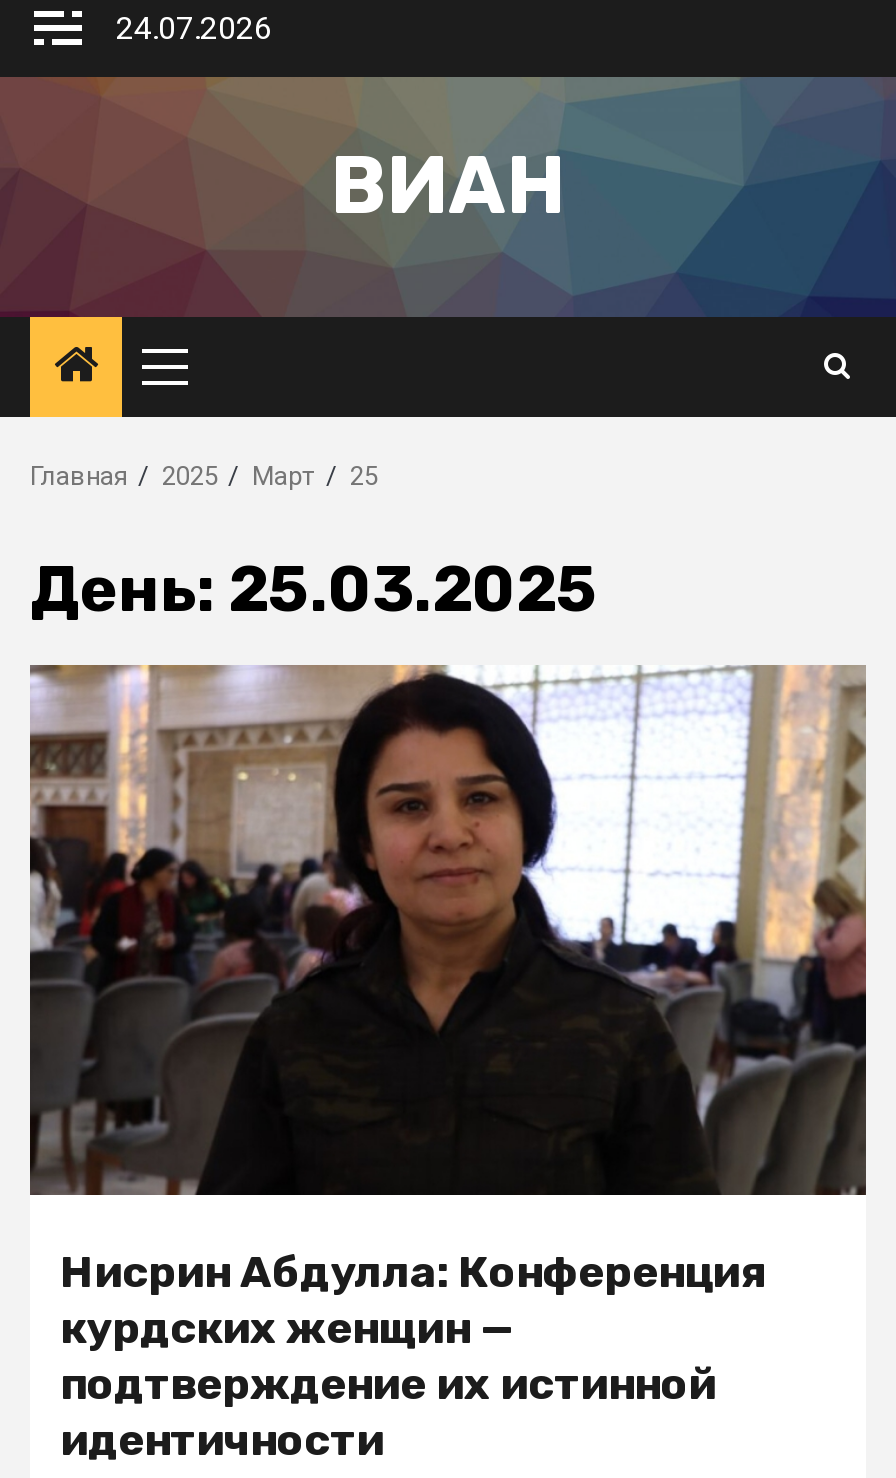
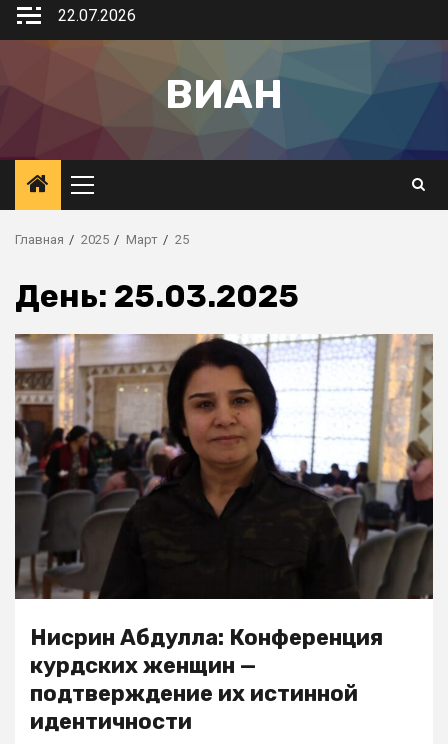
- 24.07.2026
+ 22.07.2026
